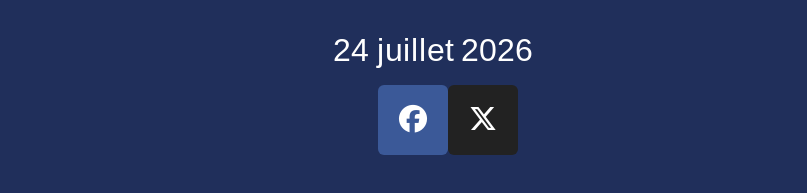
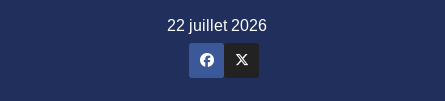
- 24 juillet 2026
+ 22 juillet 2026
